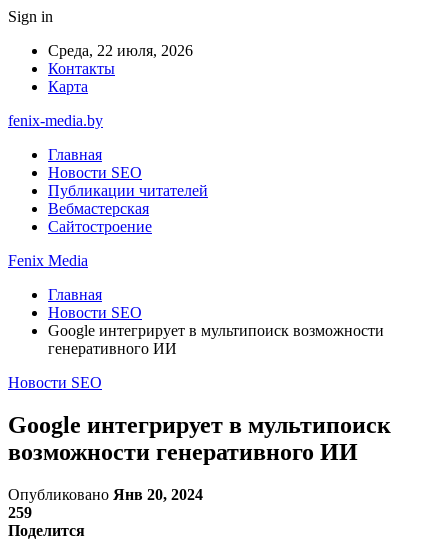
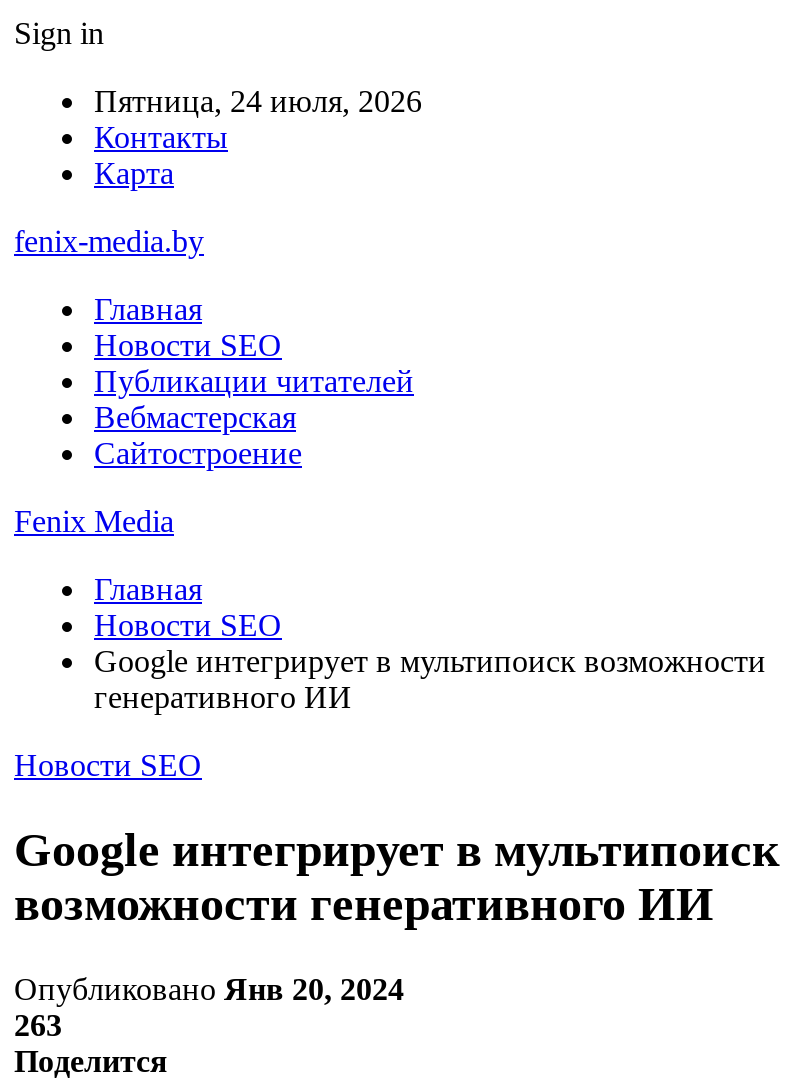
- Среда, 22 июля, 2026
+ Пятница, 24 июля, 2026

- 259
+ 263
